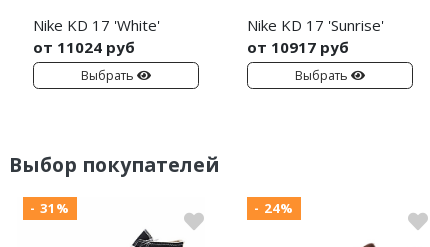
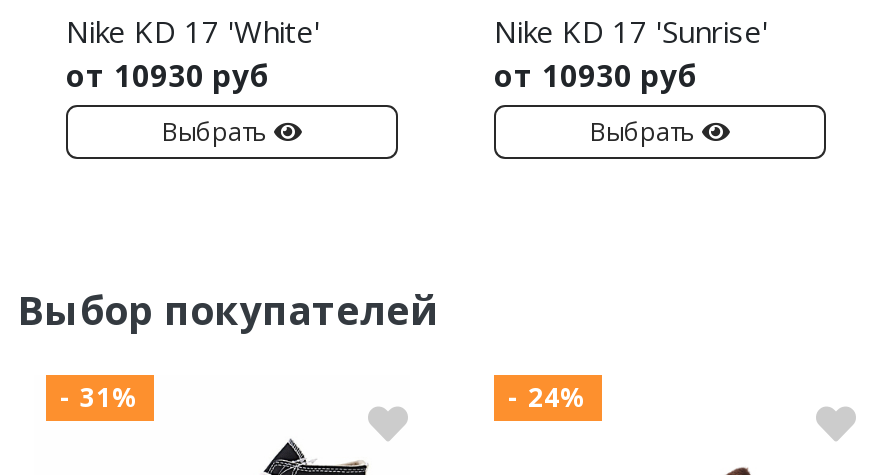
- от 11024 руб
+ от 10930 руб

- от 10917 руб
+ от 10930 руб
